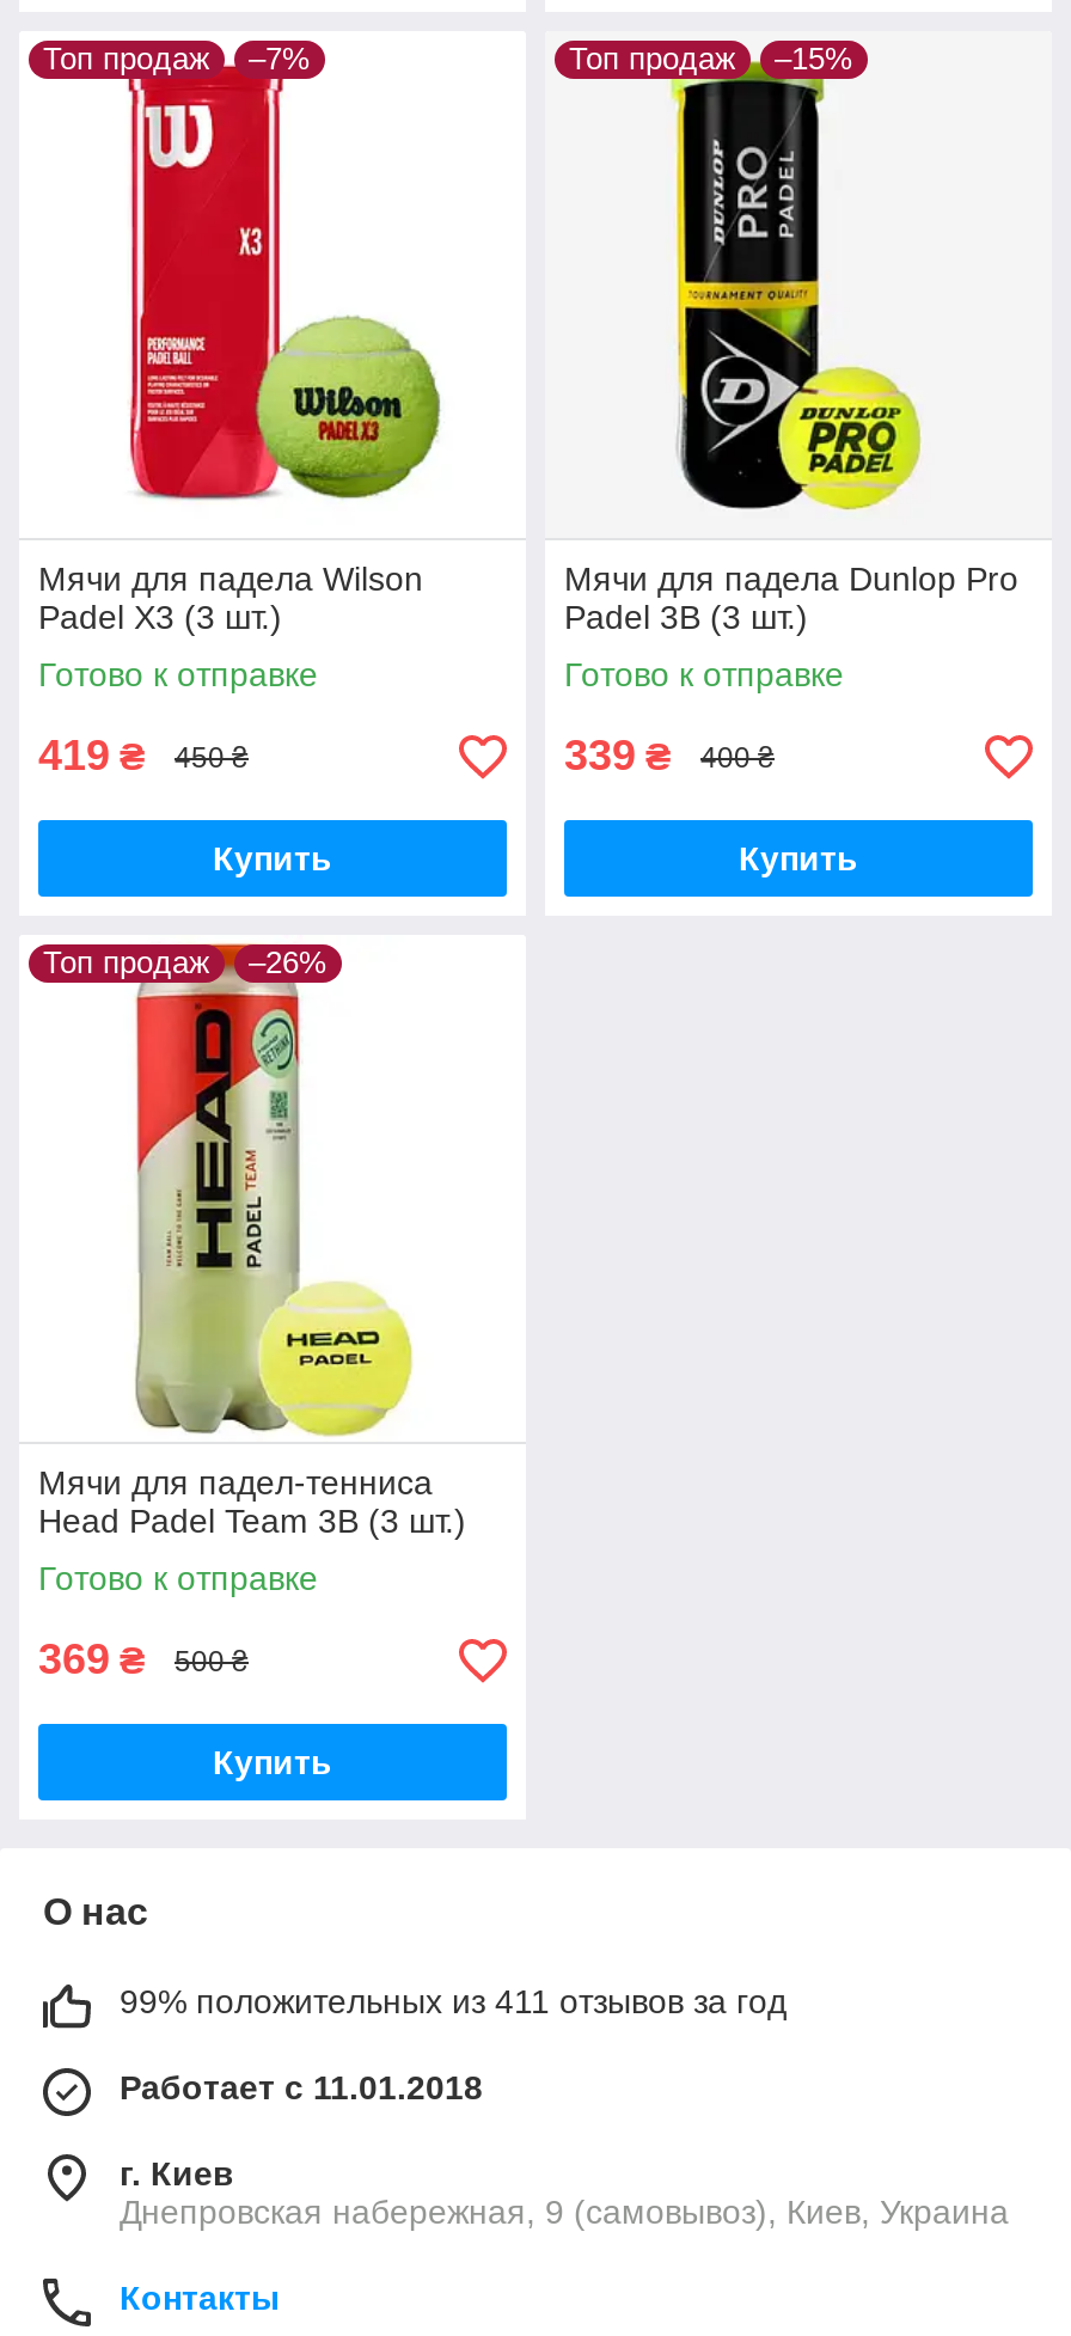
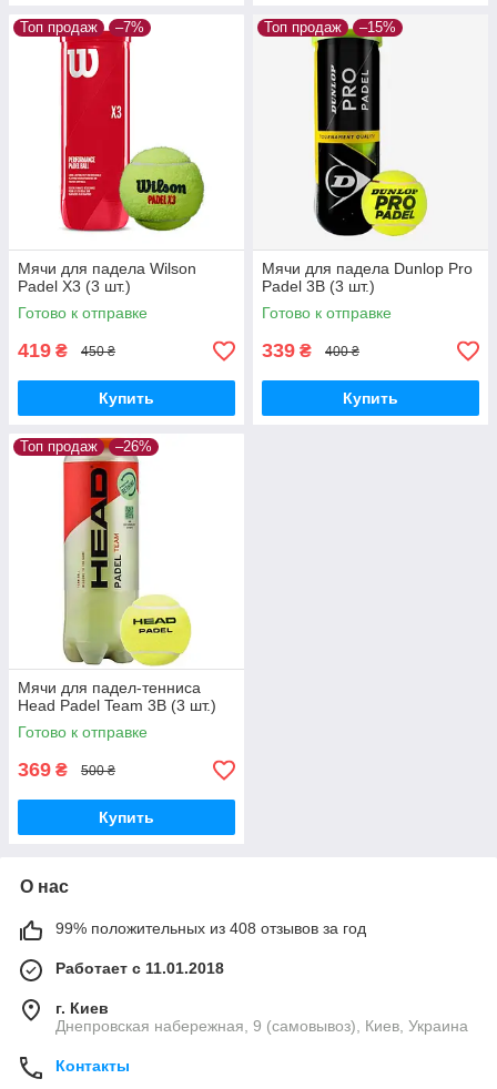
- 99% положительных из 411 отзывов за год
+ 99% положительных из 408 отзывов за год
